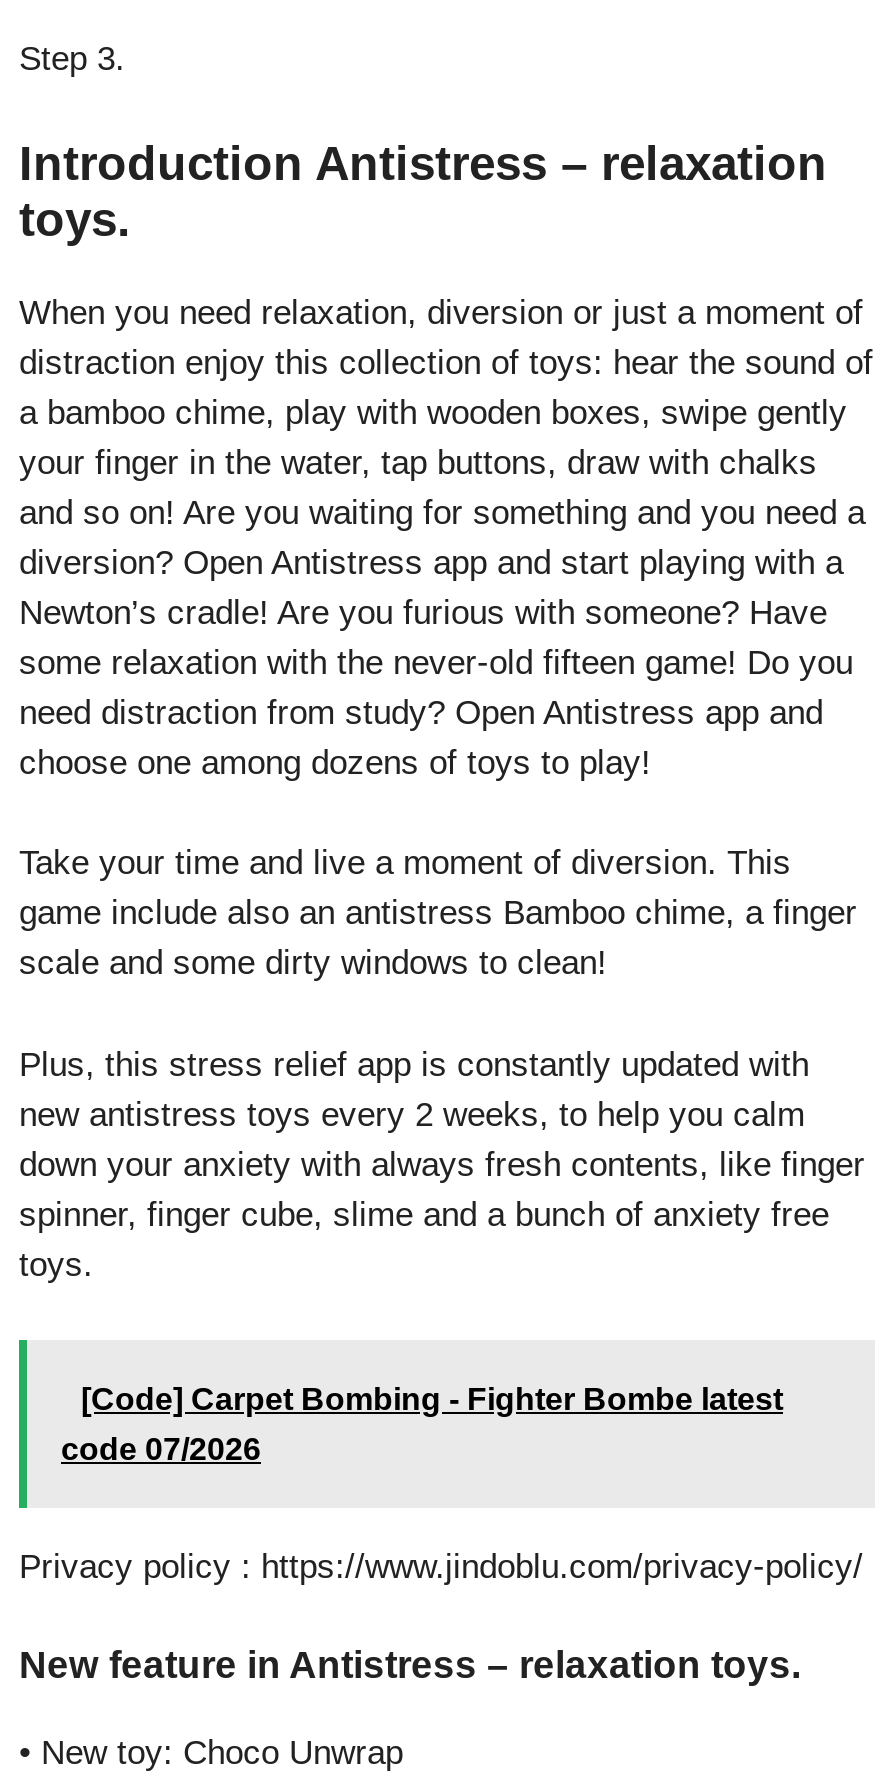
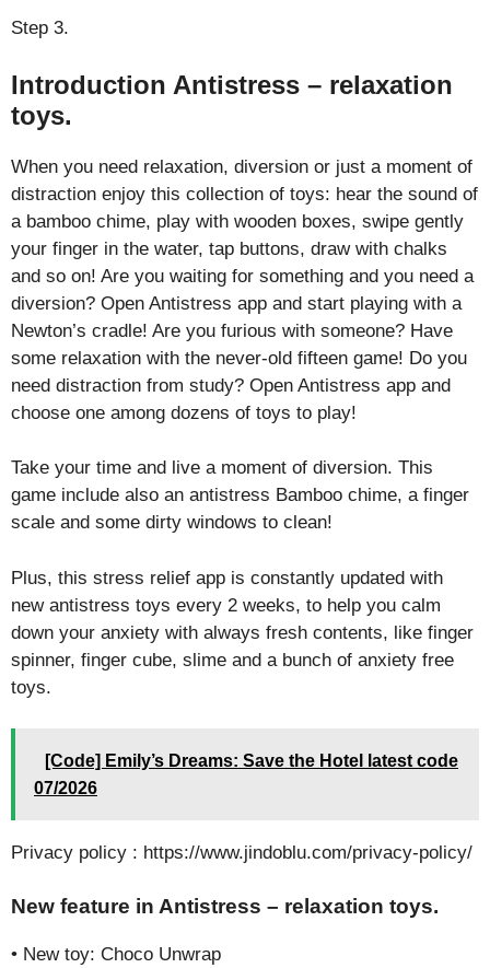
- [Code] Carpet Bombing - Fighter Bombe latest
+ [Code] Emily’s Dreams: Save the Hotel latest code

- code 07/2026
+ 07/2026
